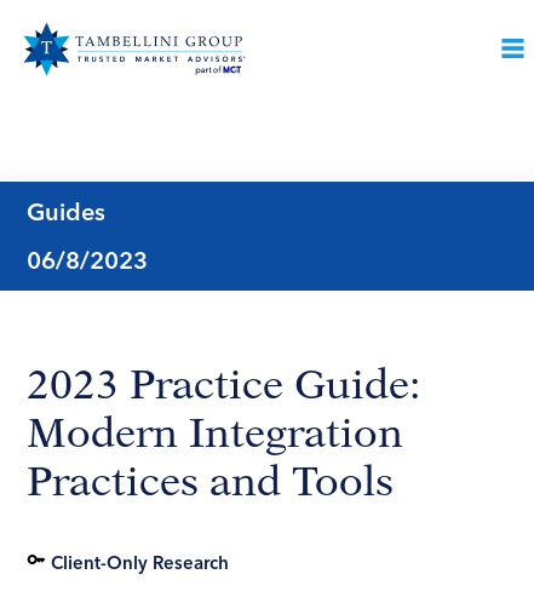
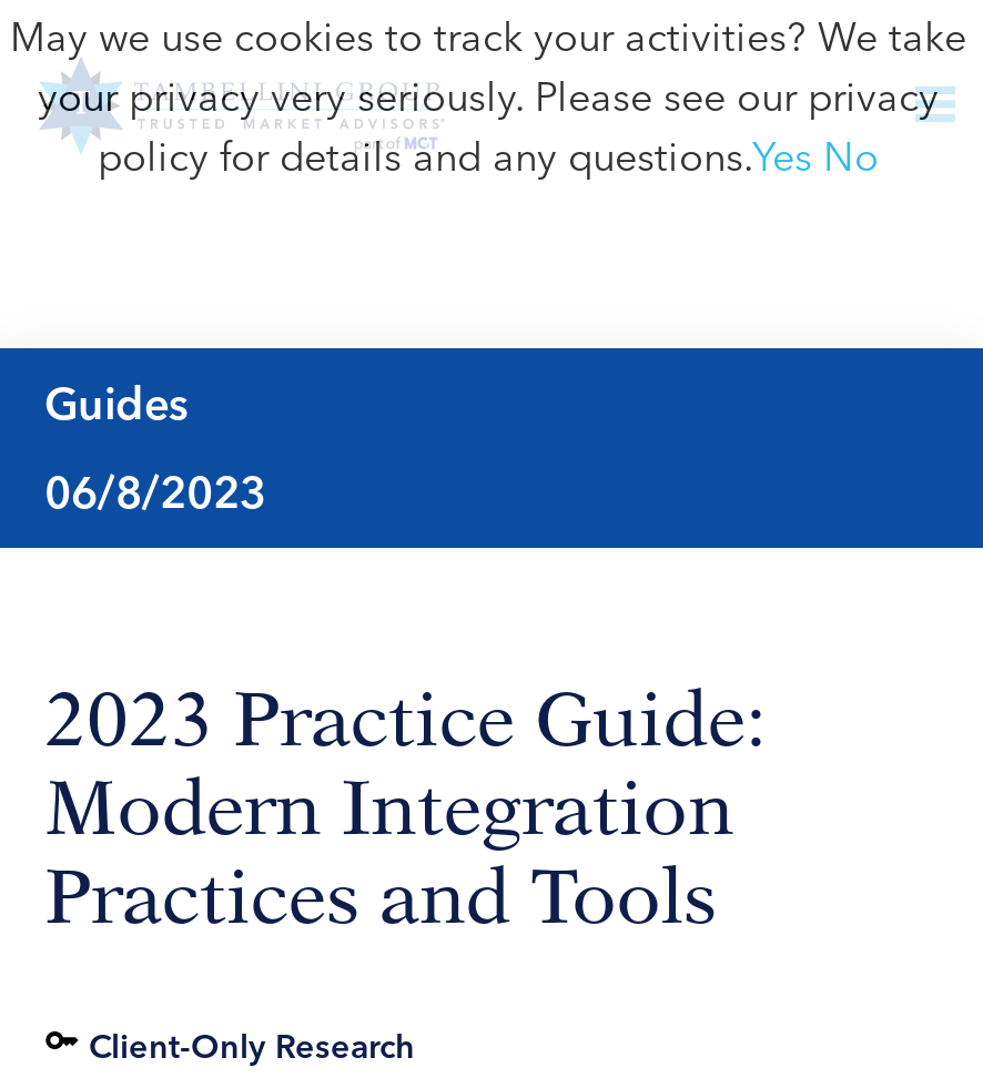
+ May we use cookies to track your activities? We take
+ your privacy very seriously. Please see our privacy
+ policy for details and any questions.Yes No
